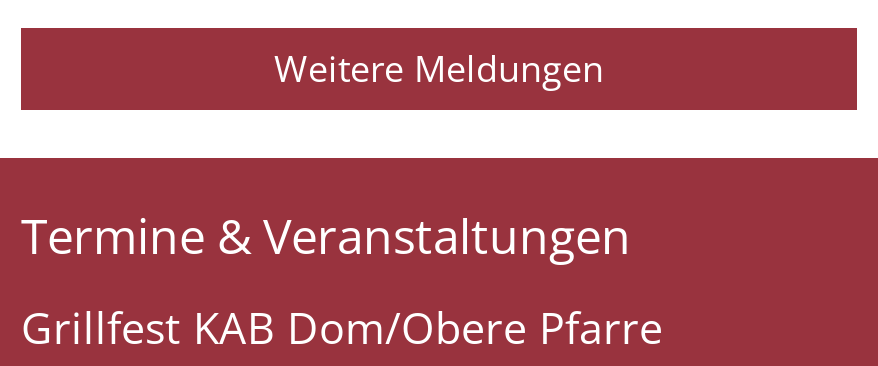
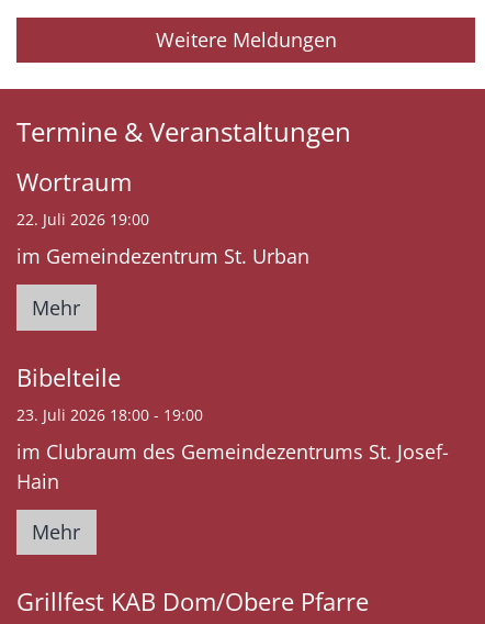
+ Wortraum
+ 22. Juli 2026 19:00
+ im Gemeindezentrum St. Urban
+ Mehr
+ Bibelteile
+ 23. Juli 2026 18:00 - 19:00
+ im Clubraum des Gemeindezentrums St. Josef-
+ Hain
+ Mehr
